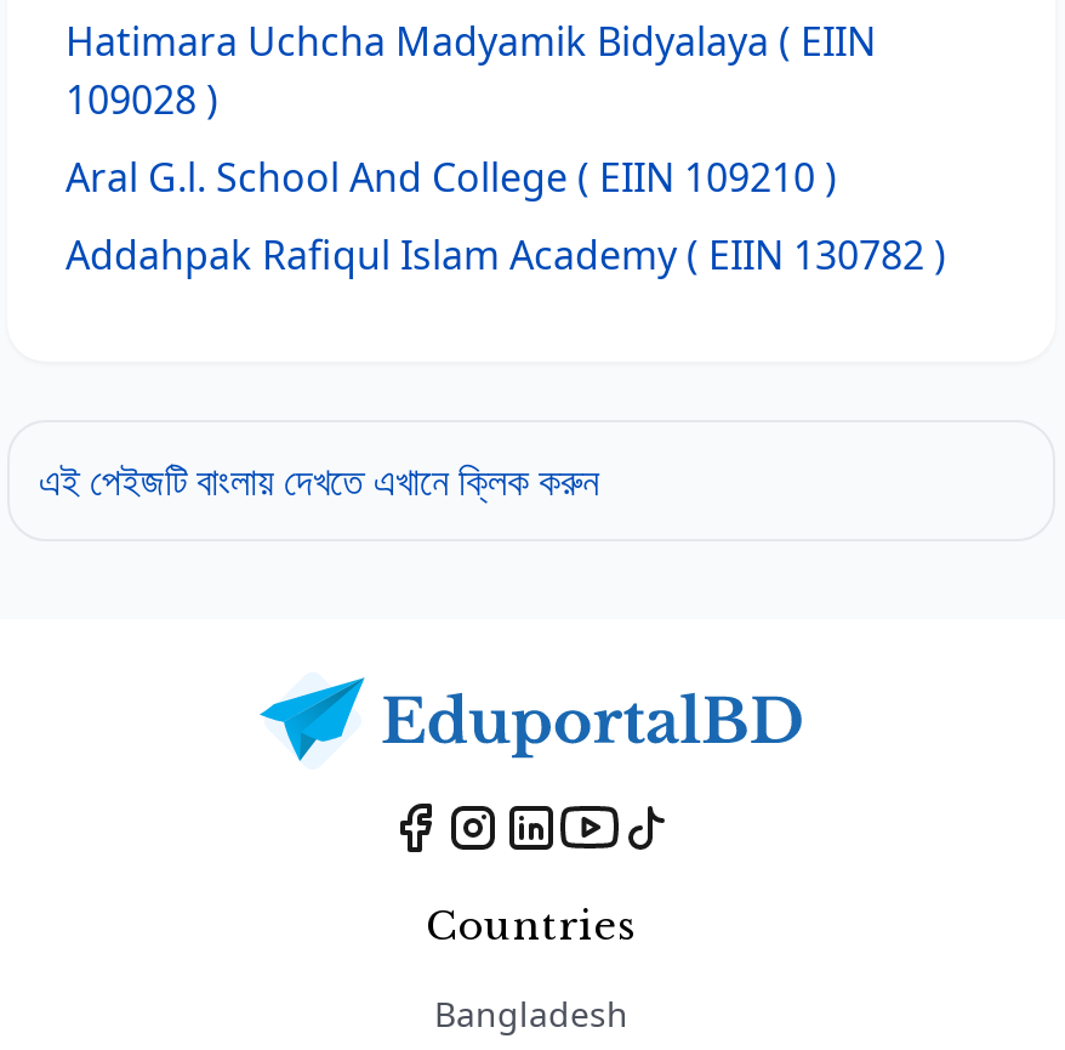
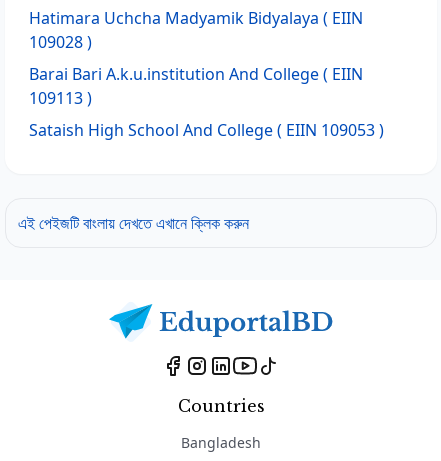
- Aral G.l. School And College ( EIIN 109210 )
+ Barai Bari A.k.u.institution And College ( EIIN
+ 109113 )

- Addahpak Rafiqul Islam Academy ( EIIN 130782 )
+ Sataish High School And College ( EIIN 109053 )
